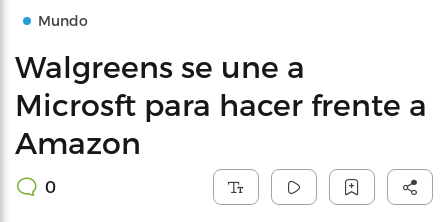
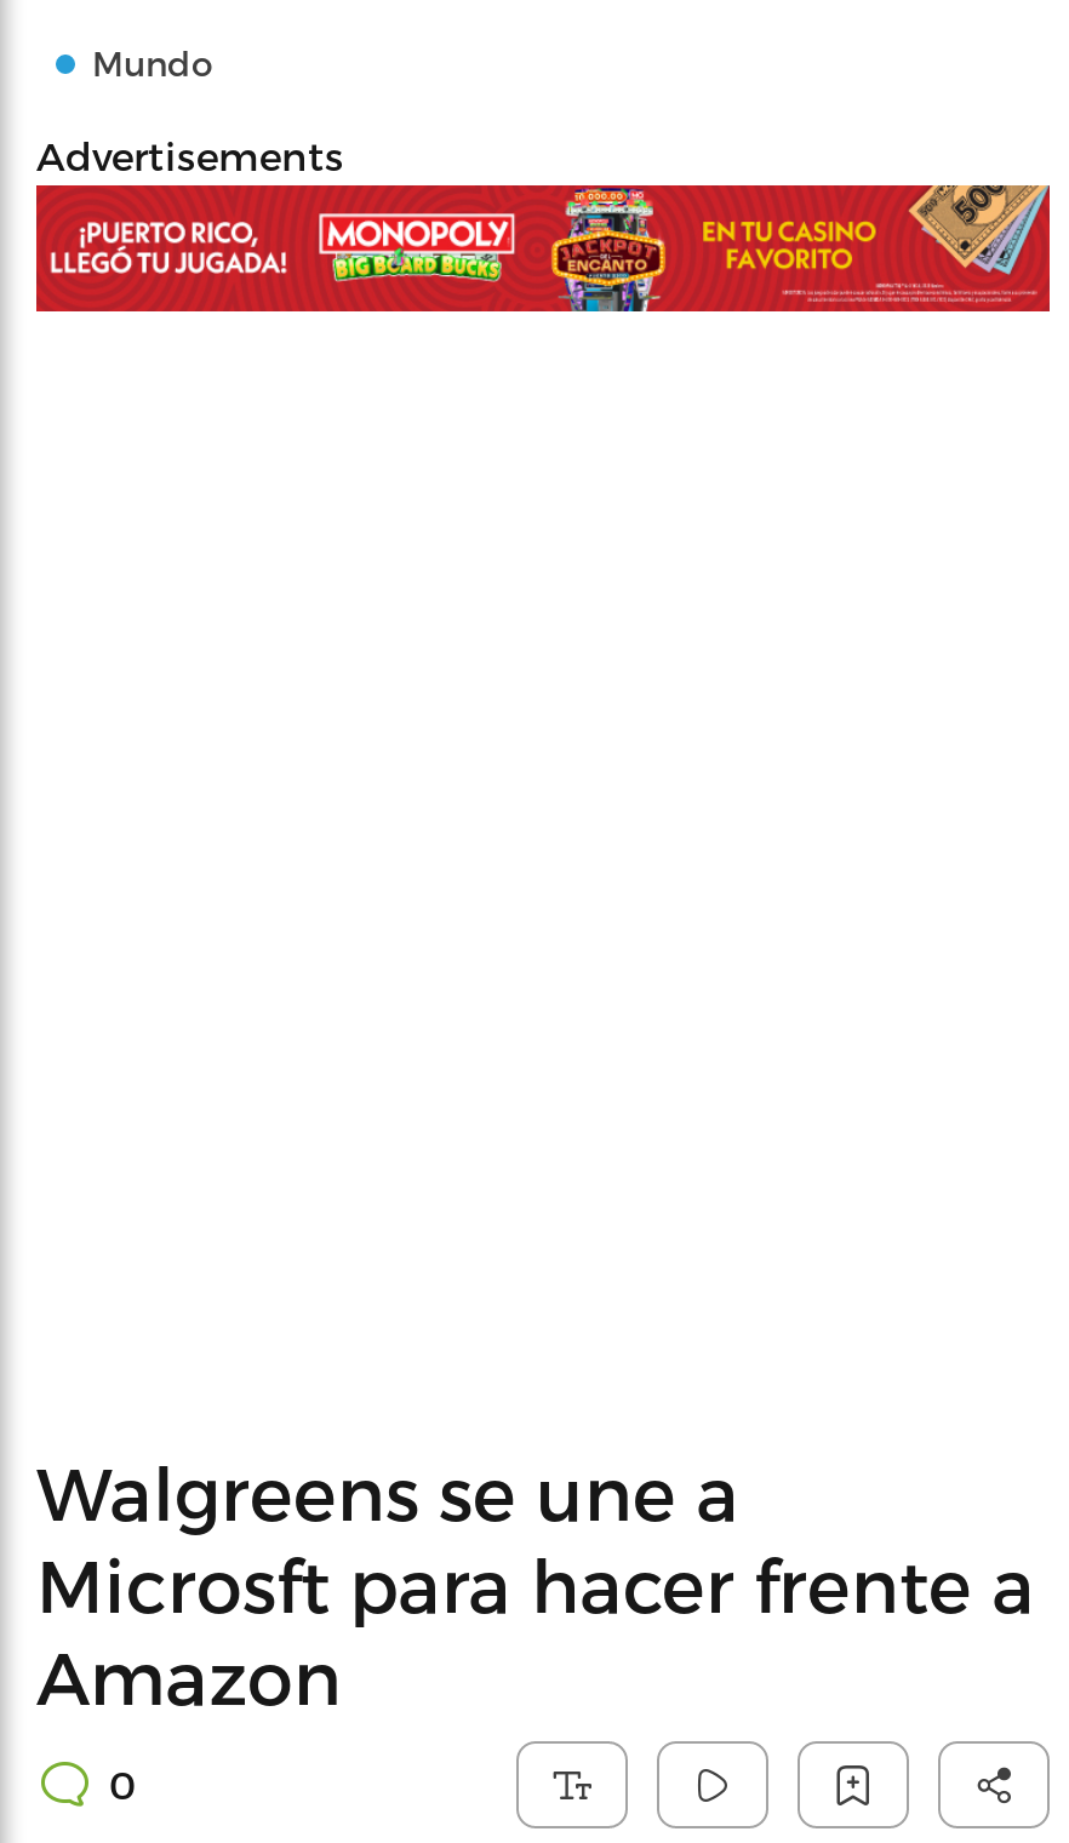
+ [image]

+ Advertisements
